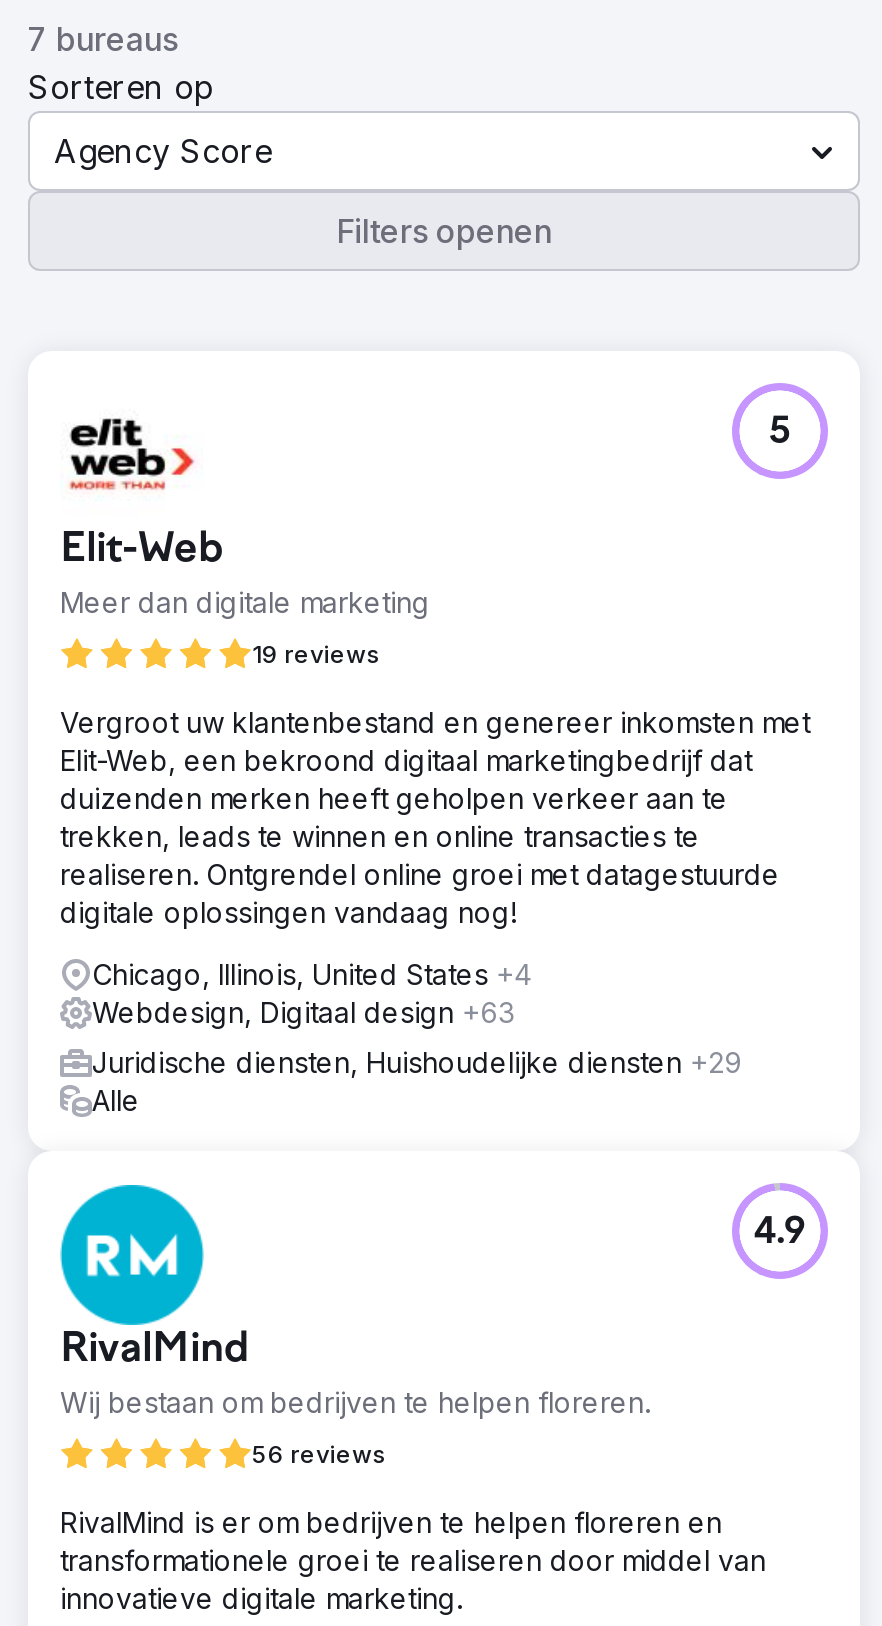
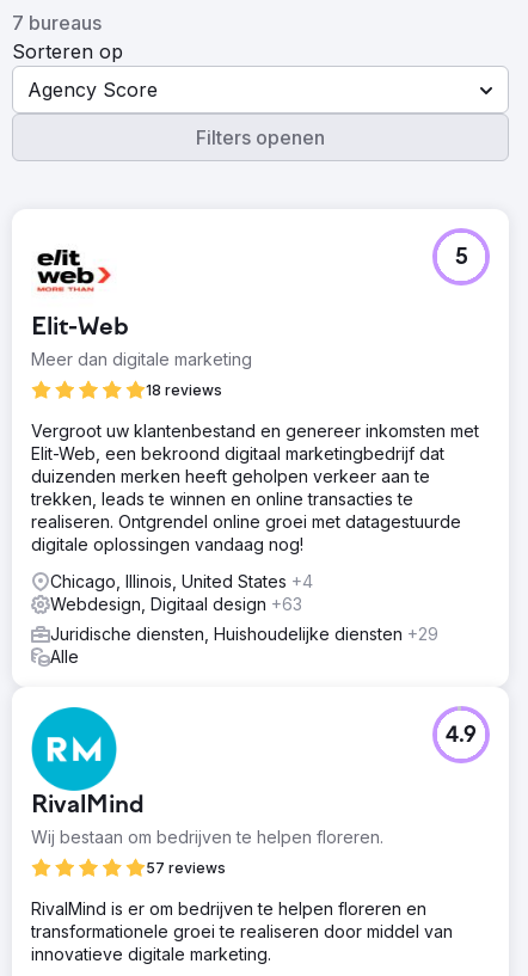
- 19 reviews
+ 18 reviews

- 56 reviews
+ 57 reviews
